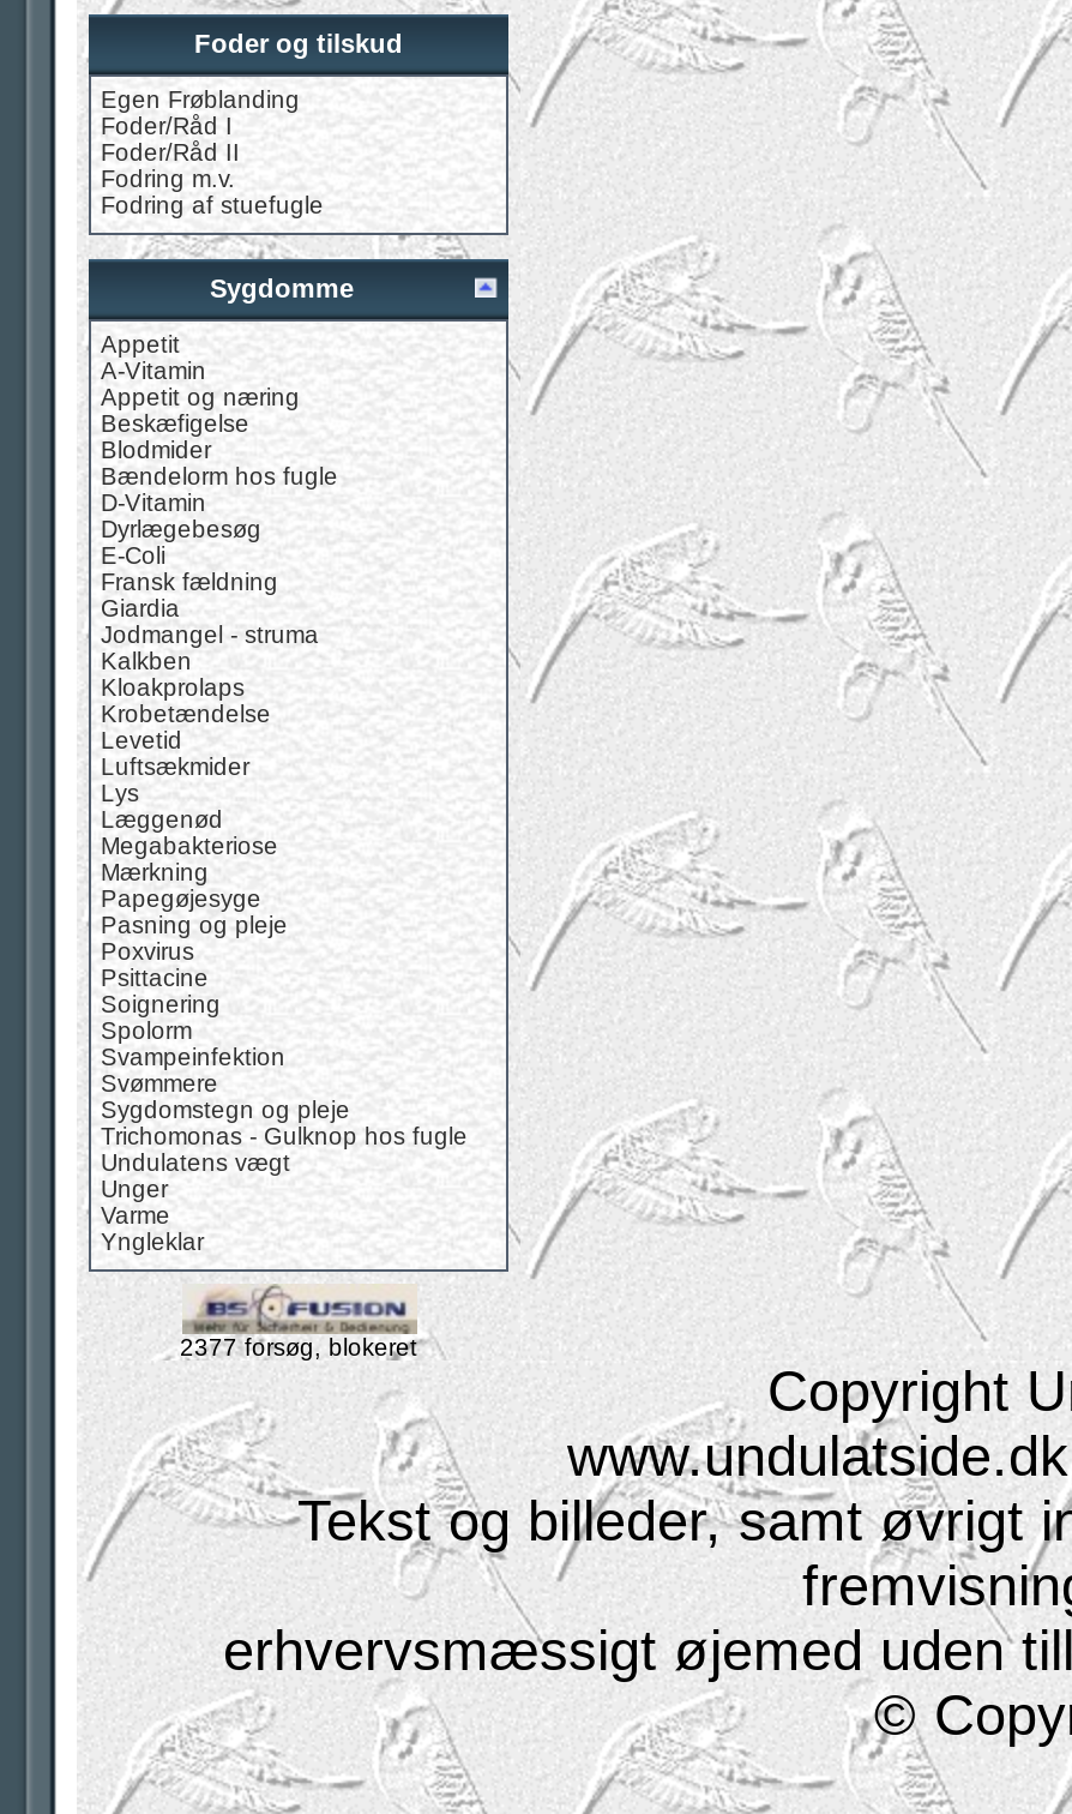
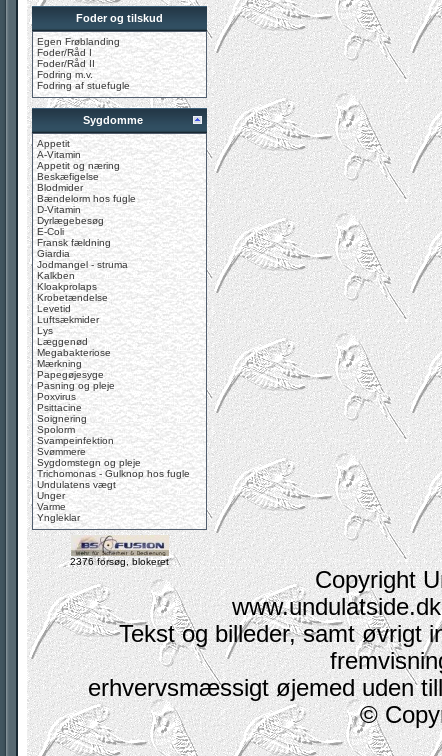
- 2377 forsøg, blokeret
+ 2376 forsøg, blokeret
